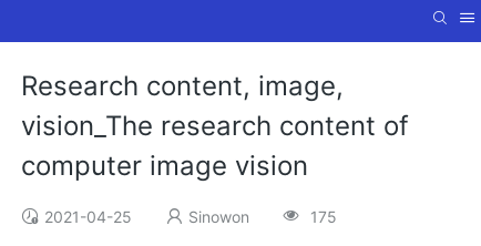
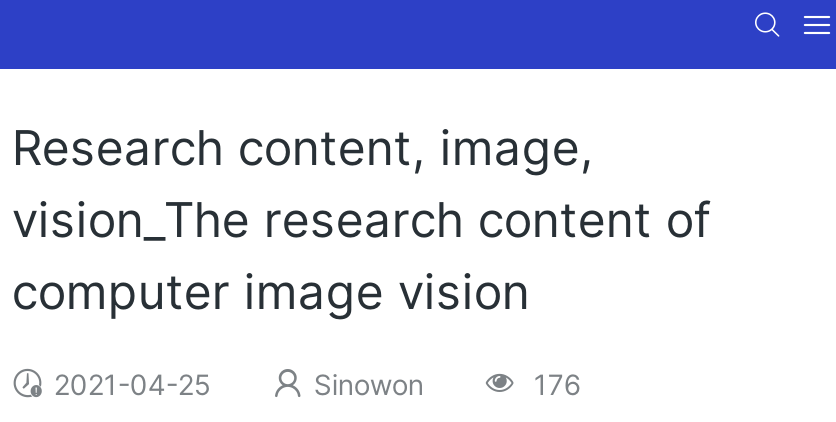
- 175
+ 176
